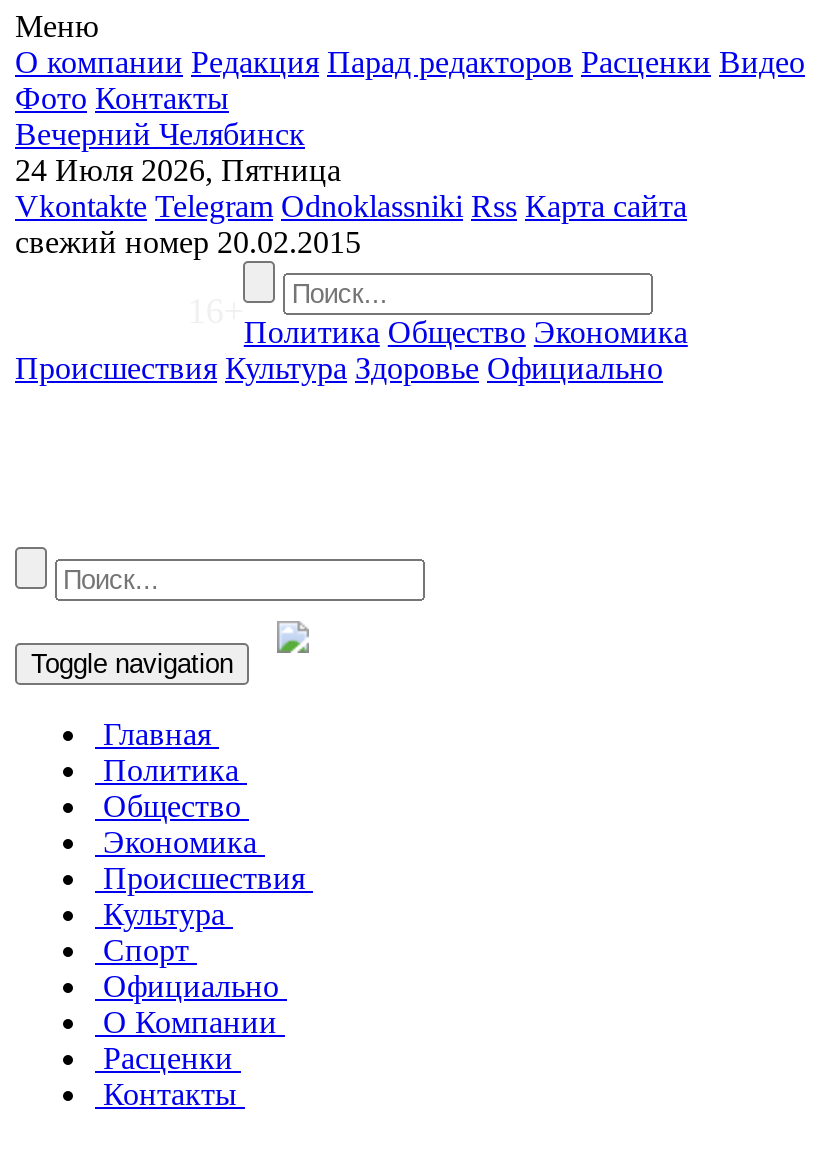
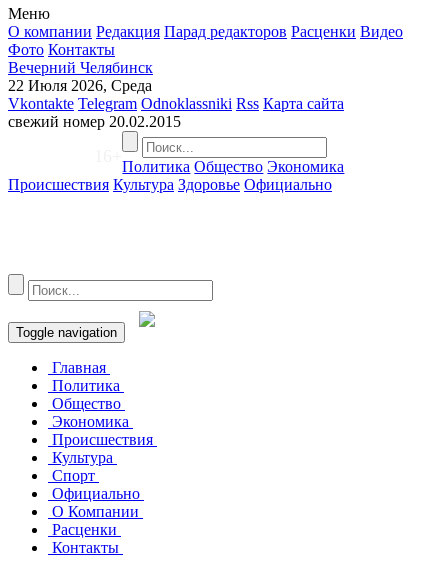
- 24 Июля 2026, Пятница
+ 22 Июля 2026, Среда
